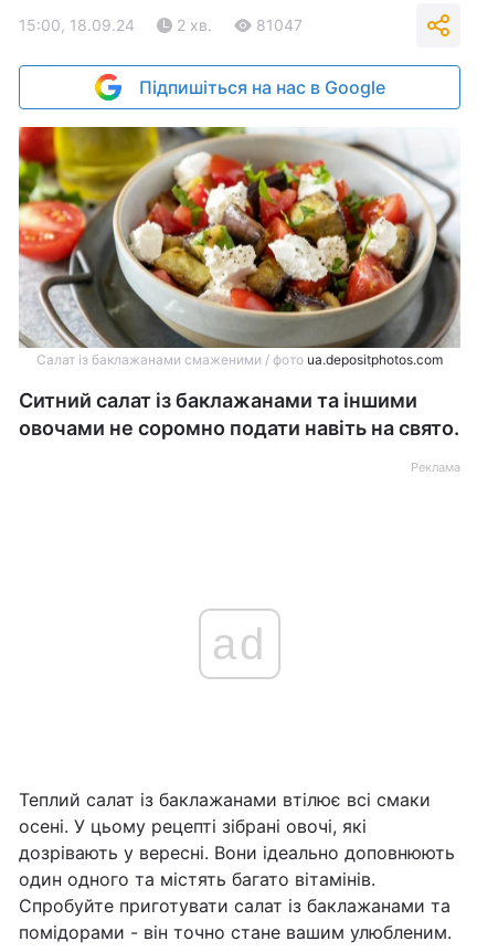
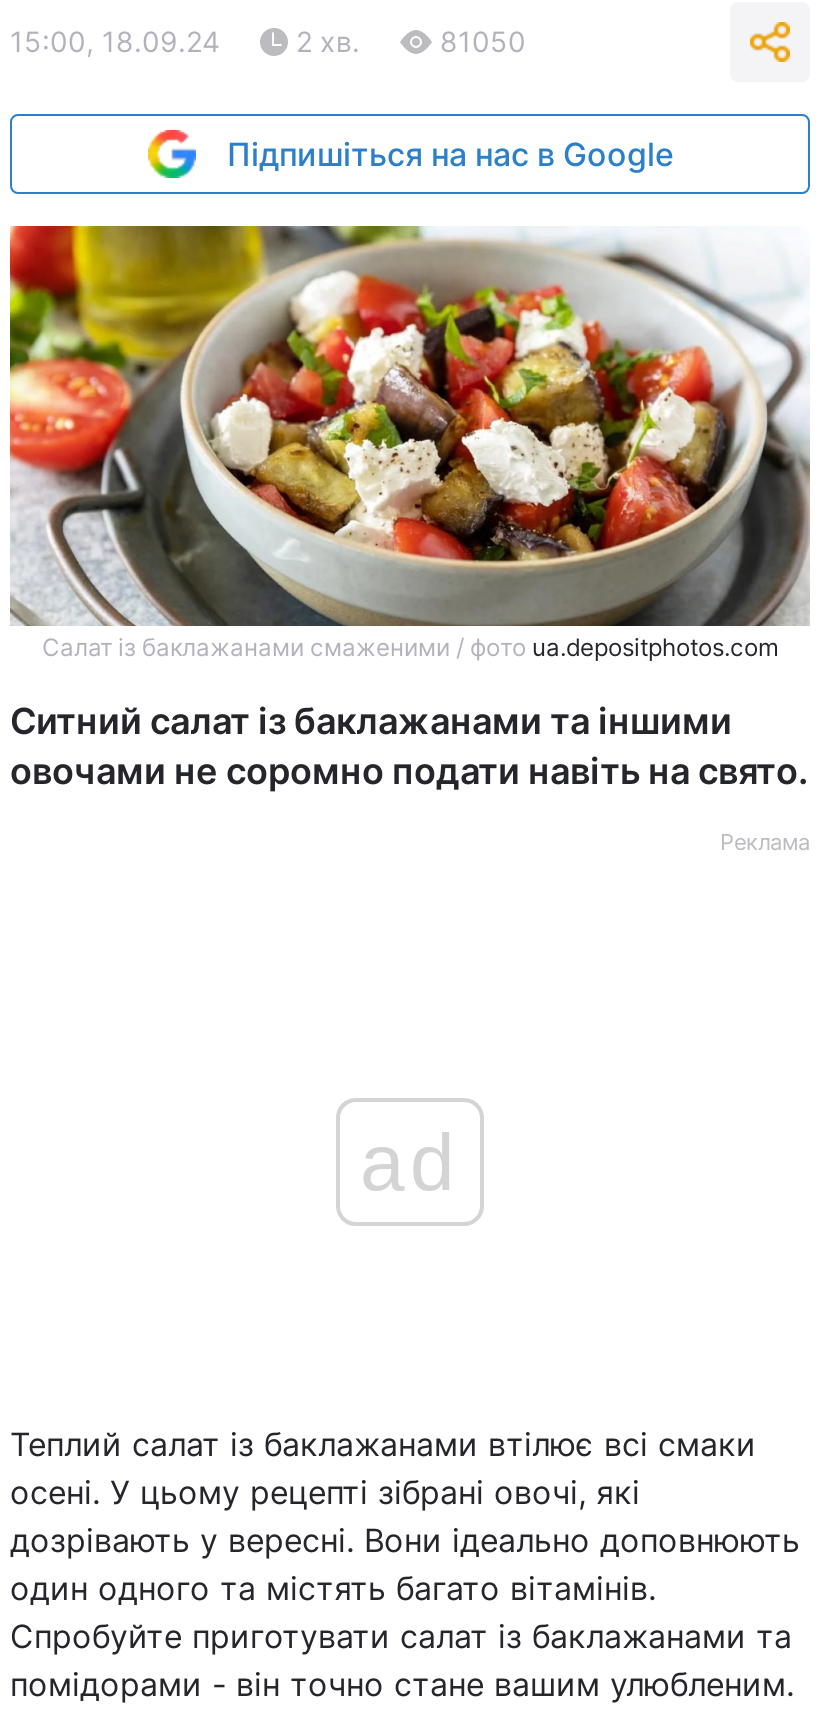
- 81047
+ 81050
